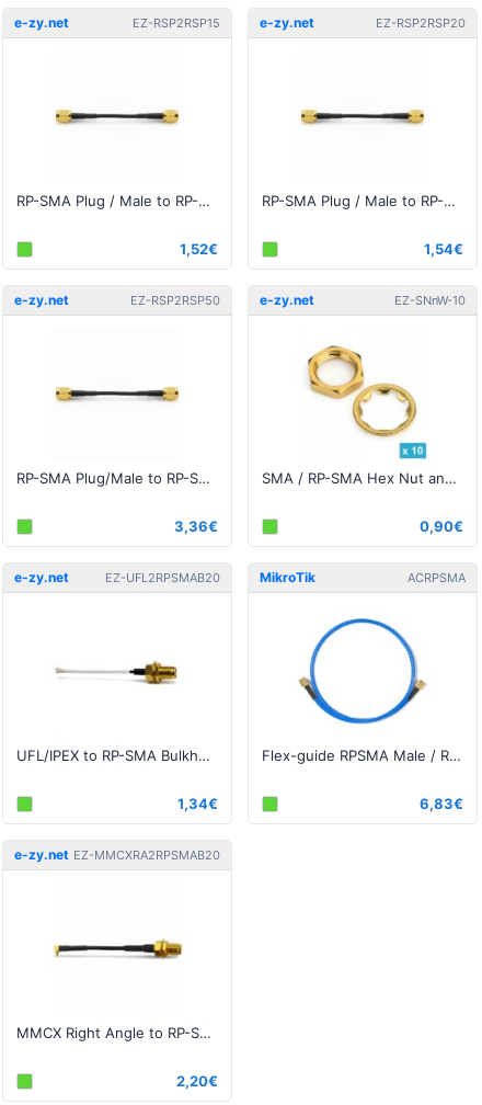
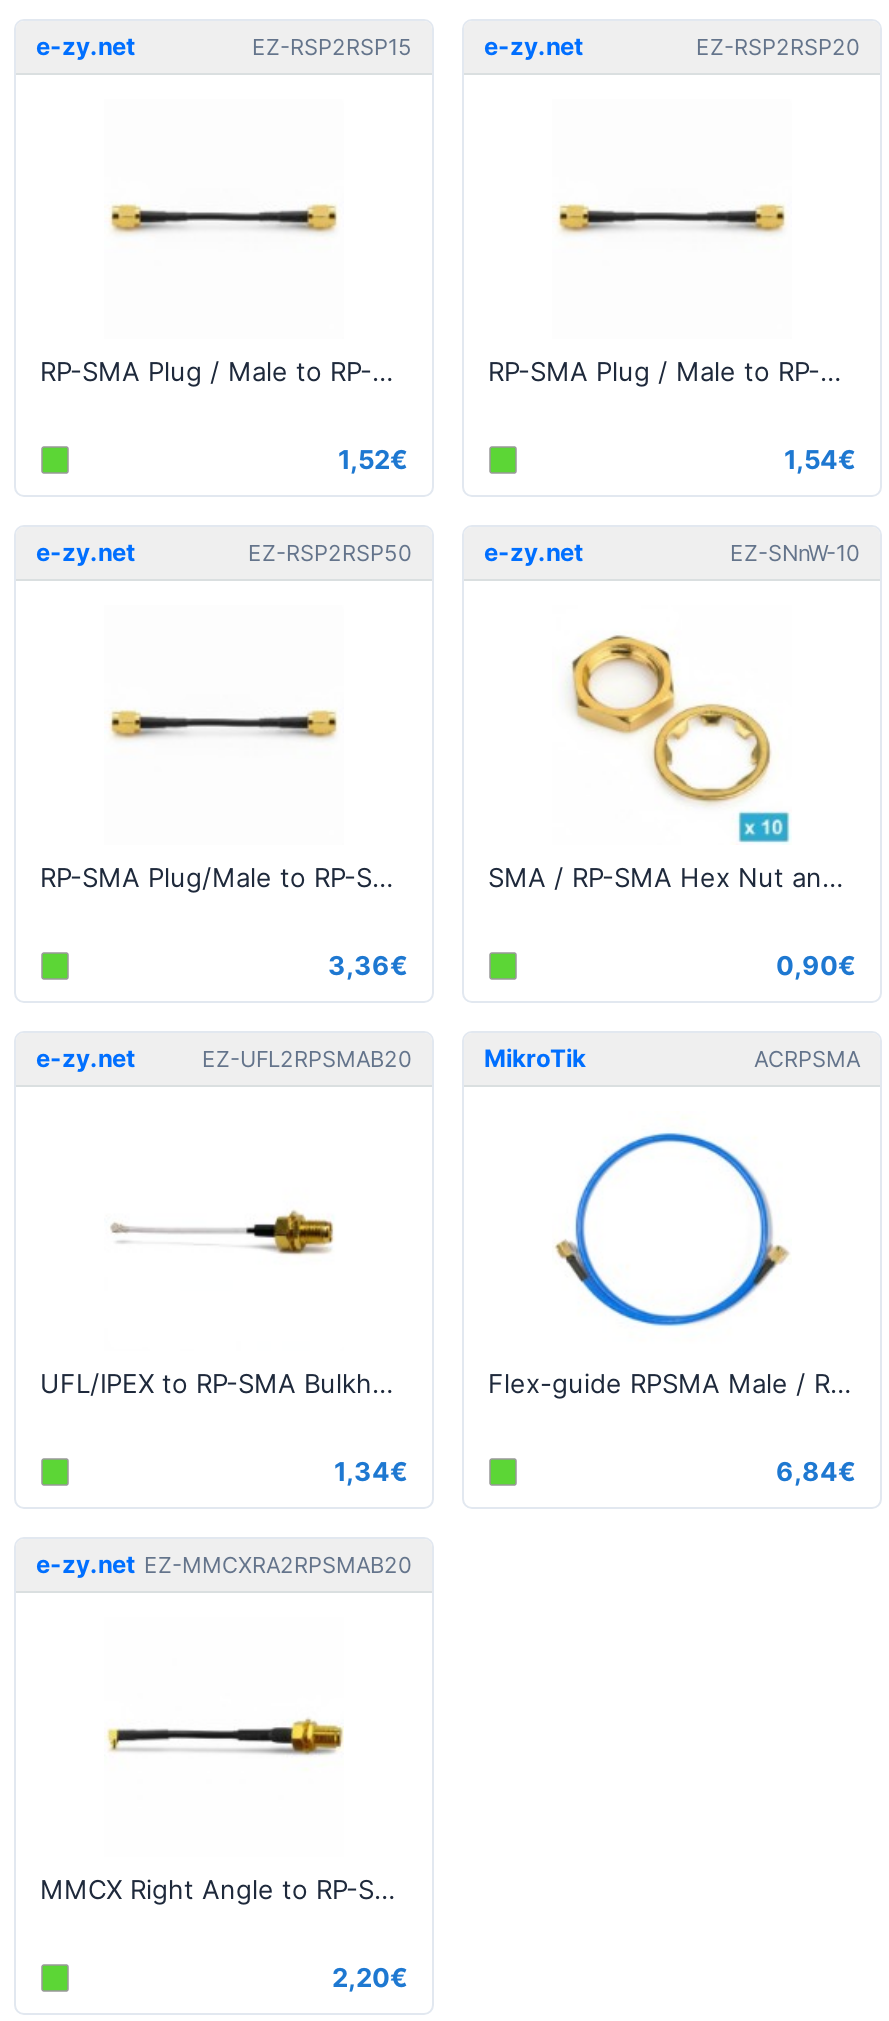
- 6,83€
+ 6,84€
